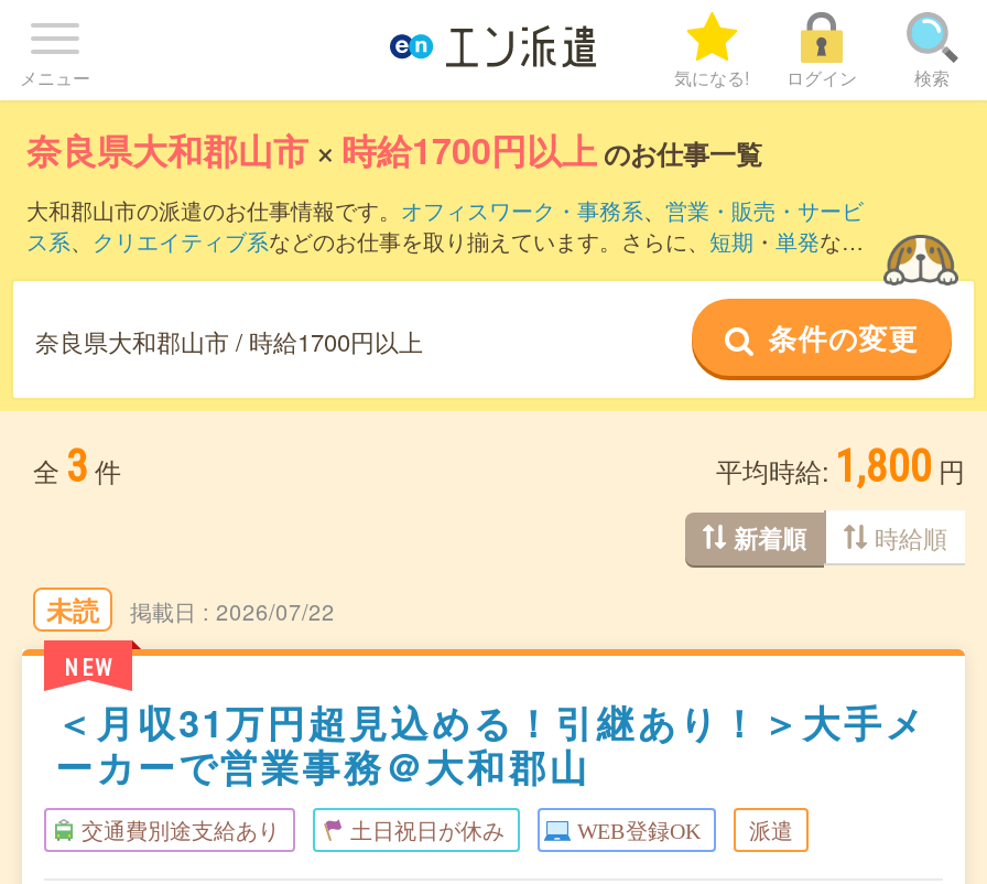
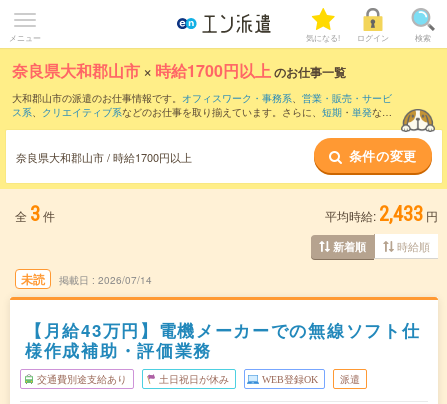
- 平均時給: 1,800 円
+ 平均時給: 2,433 円

- 2026/07/22
+ 2026/07/14

- NEW

- ＜月収31万円超見込める！引継あり！＞大手メ
- ーカーで営業事務＠大和郡山
+ 【月給43万円】電機メーカーでの無線ソフト仕
+ 様作成補助・評価業務
